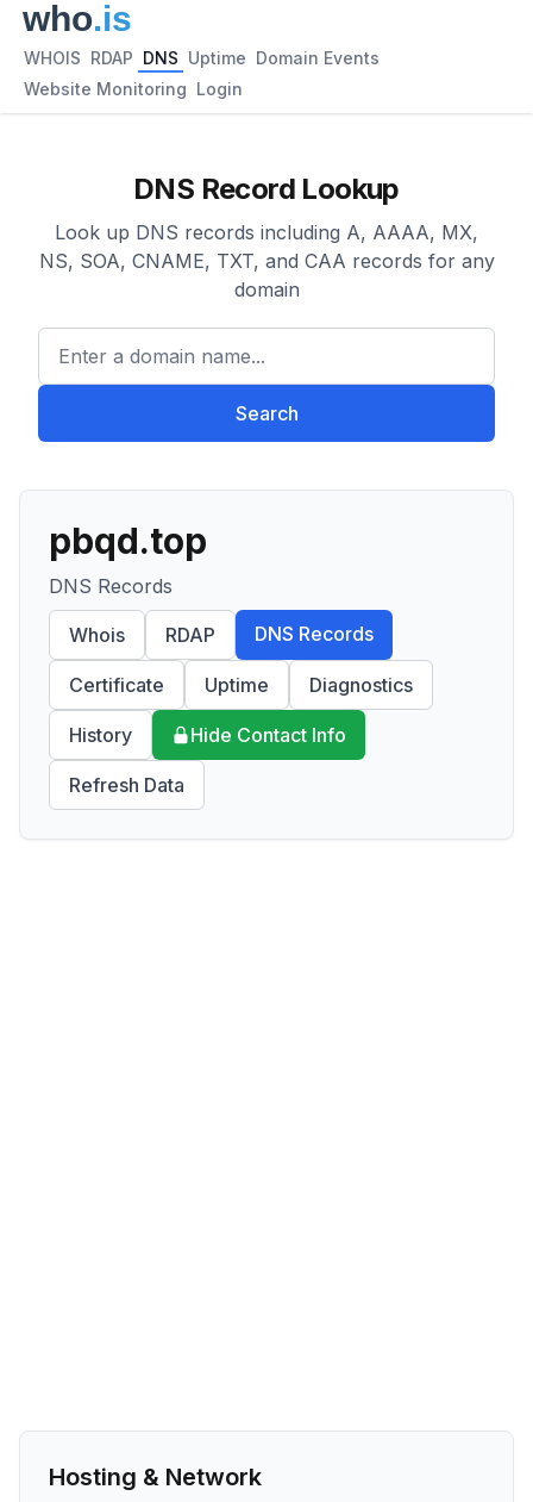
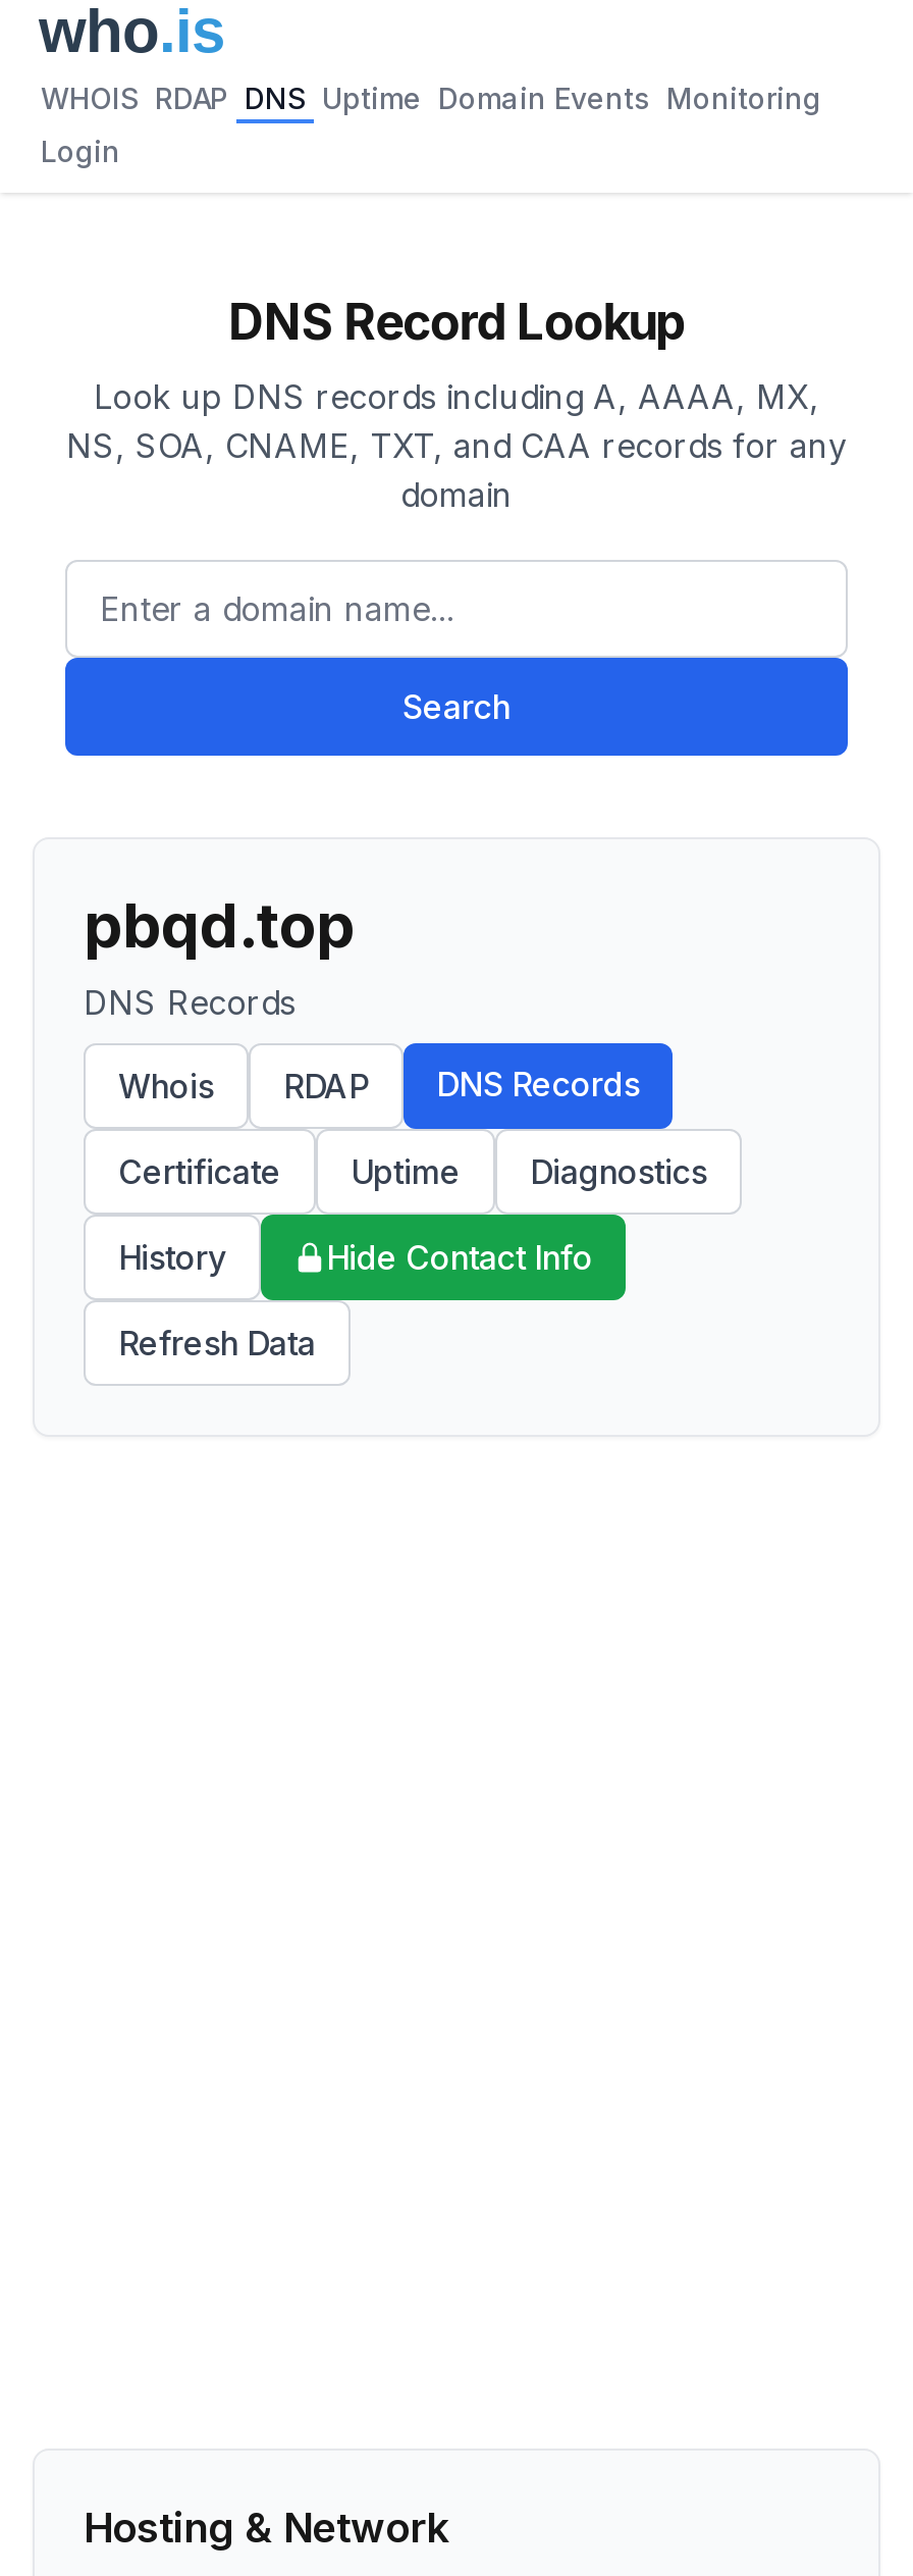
- WHOIS RDAP DNS Uptime Domain Events
+ WHOIS RDAP DNS Uptime Domain Events Monitoring

- Website Monitoring Login
+ Login
